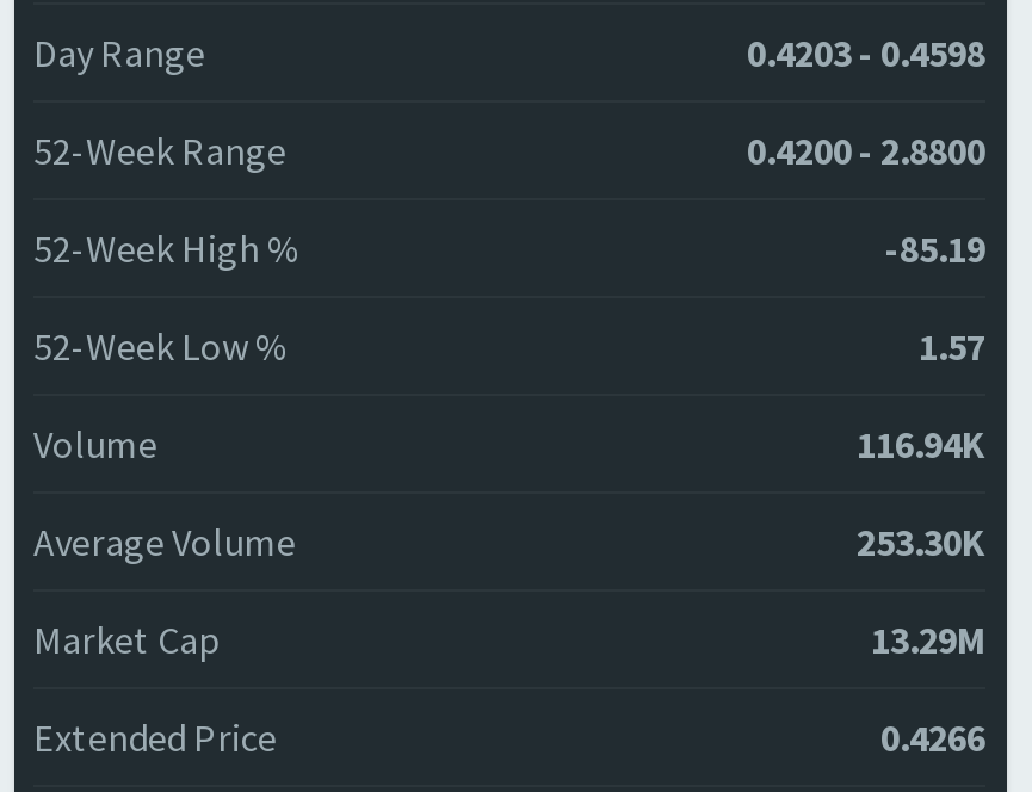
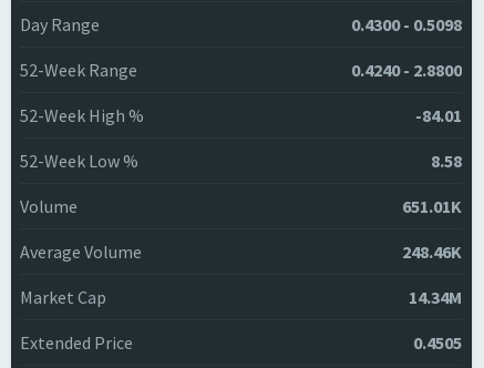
- 0.4203 - 0.4598
+ 0.4300 - 0.5098

- 0.4200 - 2.8800
+ 0.4240 - 2.8800

- -85.19
+ -84.01

- 1.57
+ 8.58

- 116.94K
+ 651.01K

- 253.30K
+ 248.46K

- 13.29M
+ 14.34M

- 0.4266
+ 0.4505
